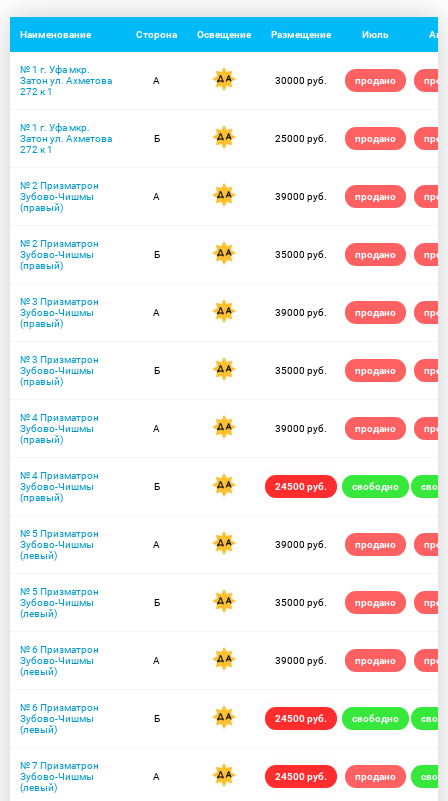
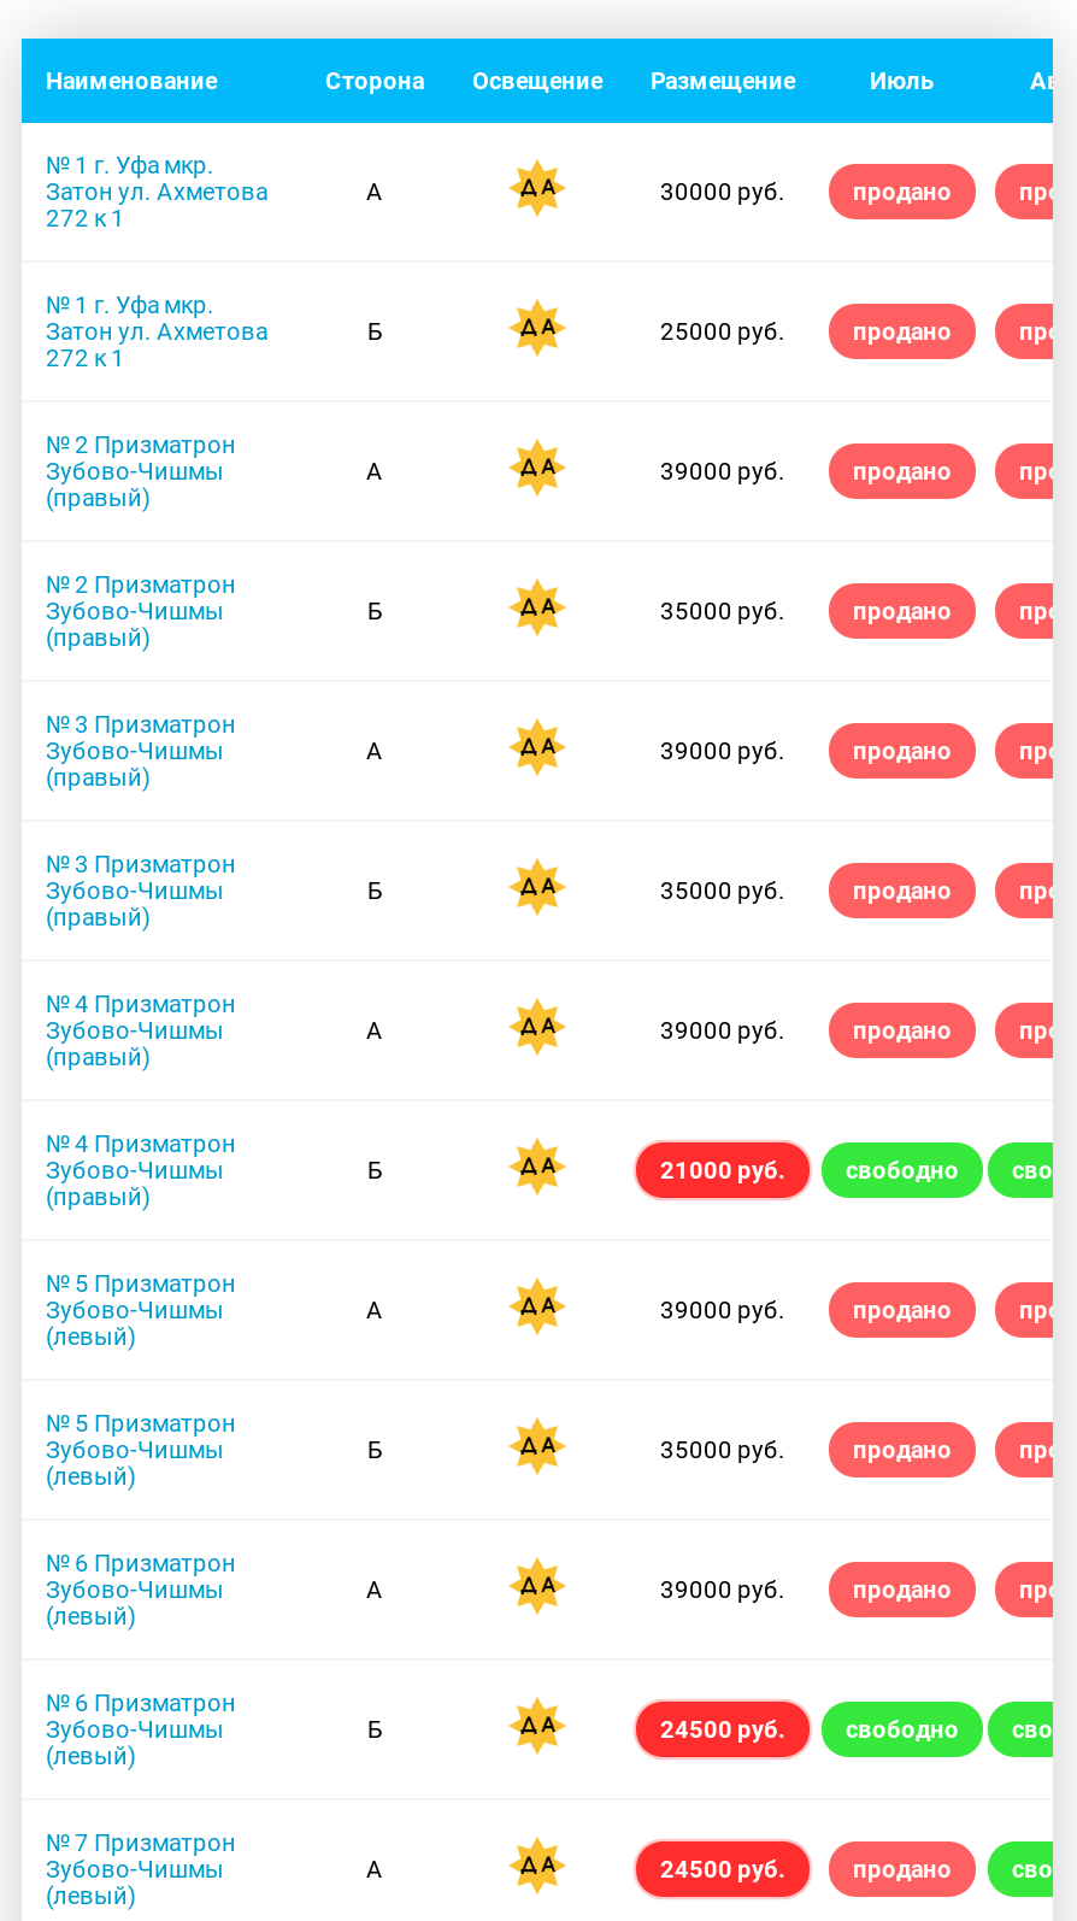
- 24500 руб.
+ 21000 руб.
